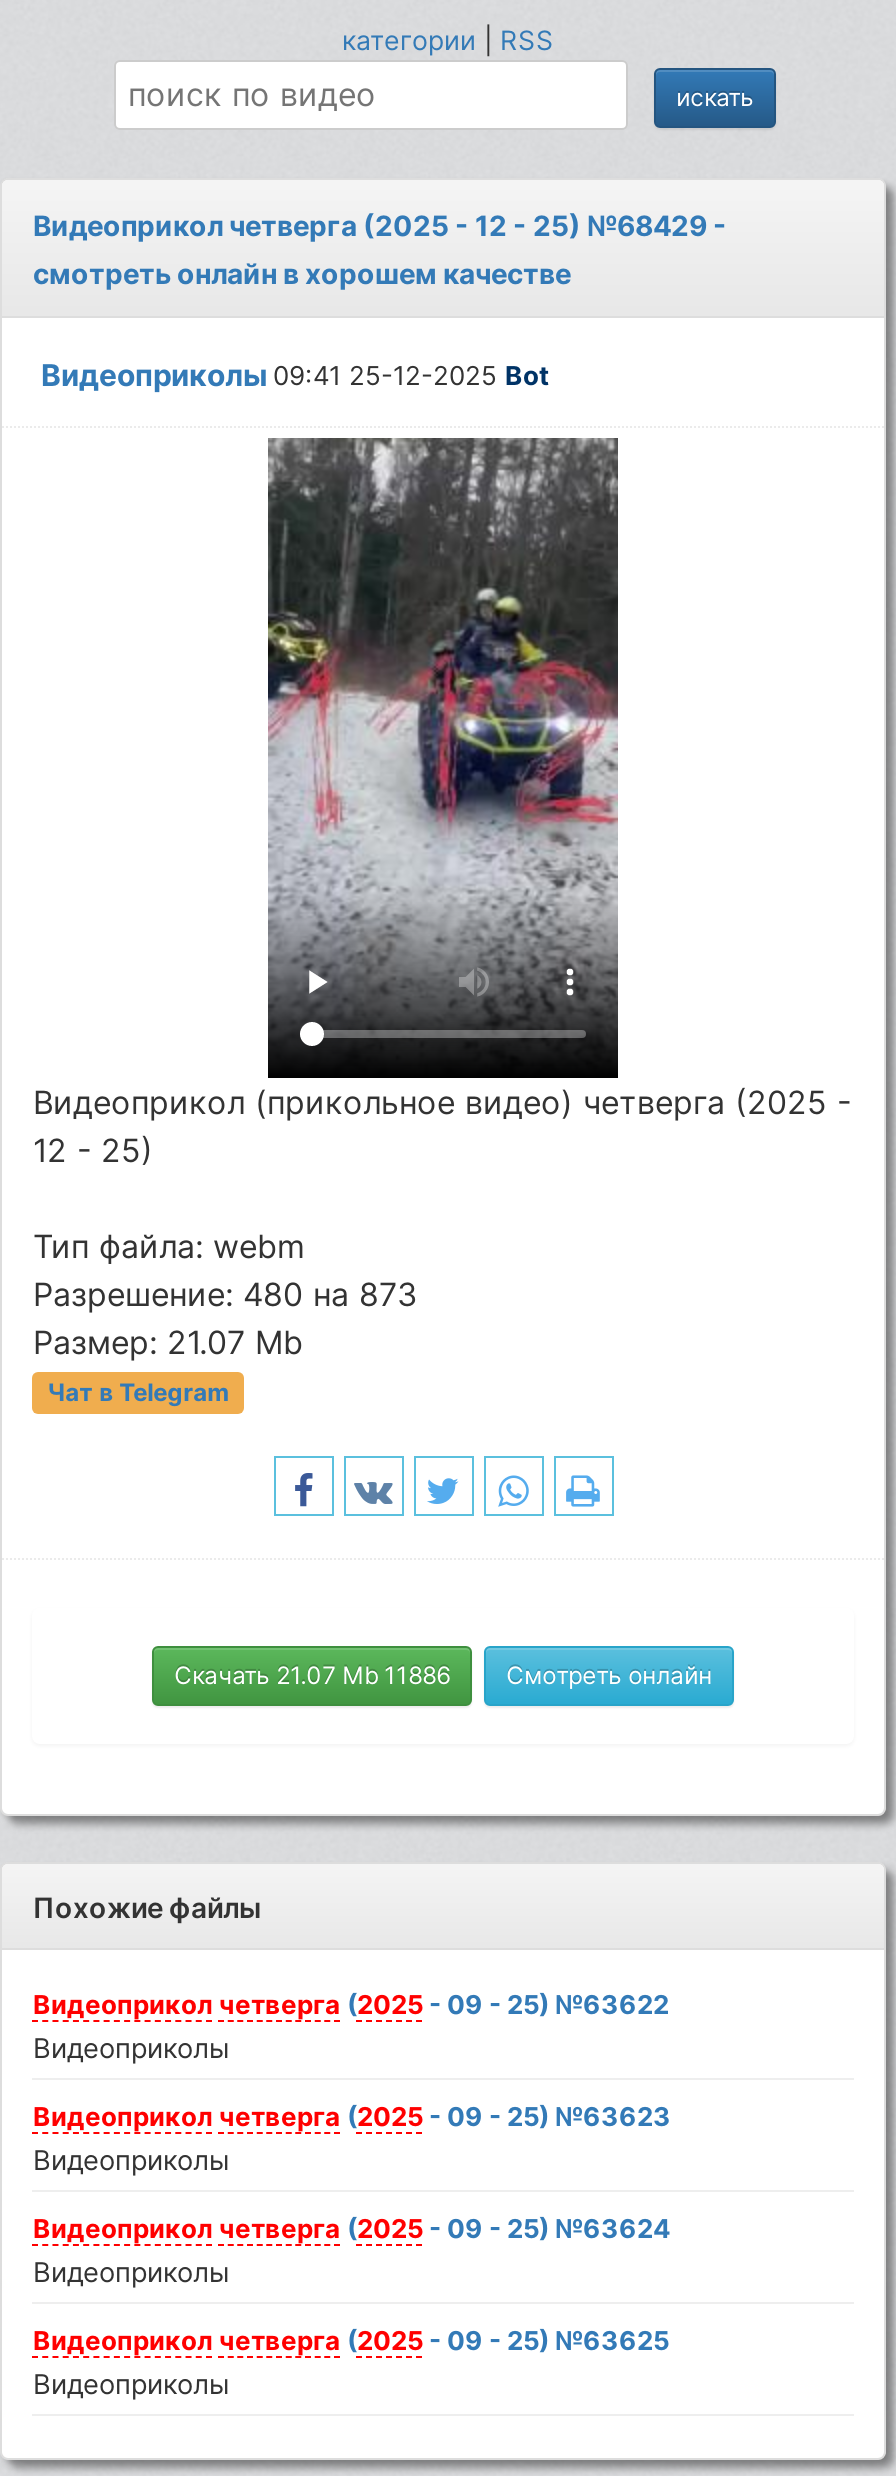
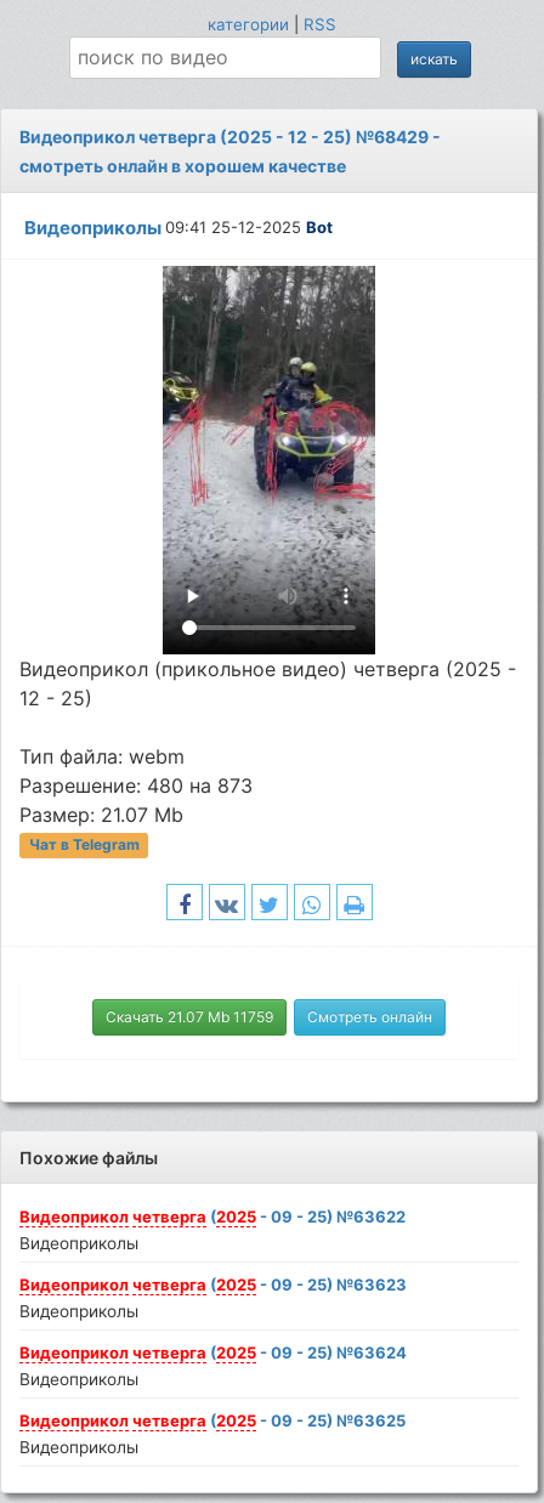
- Скачать 21.07 Mb 11886 Смотреть онлайн
+ Скачать 21.07 Mb 11759 Смотреть онлайн
